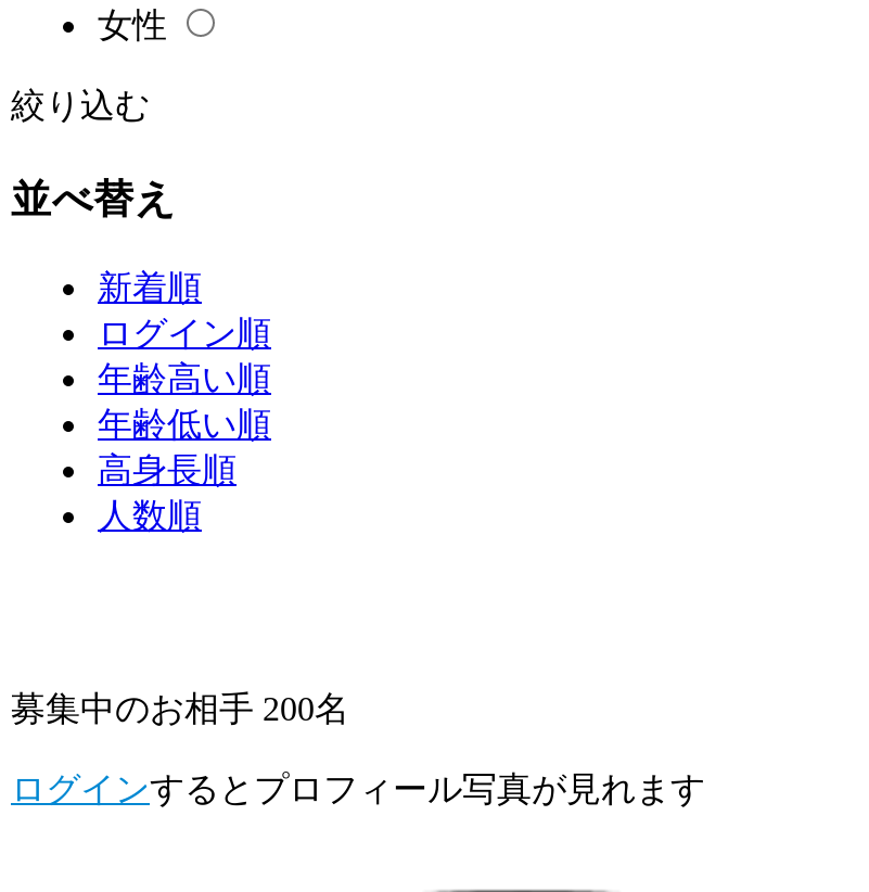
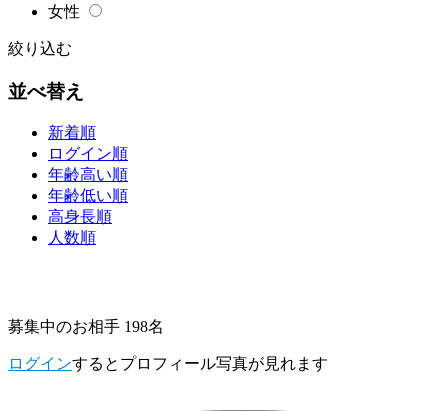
- 募集中のお相手 200名
+ 募集中のお相手 198名
